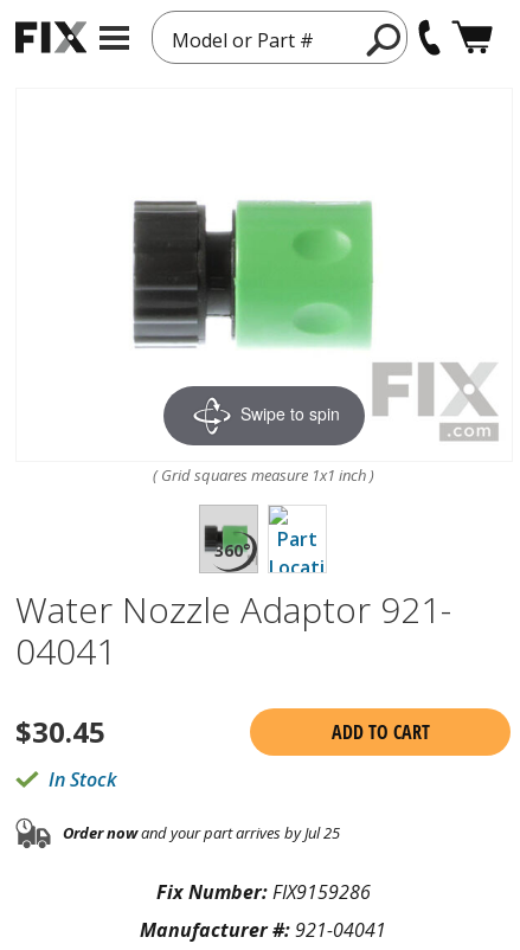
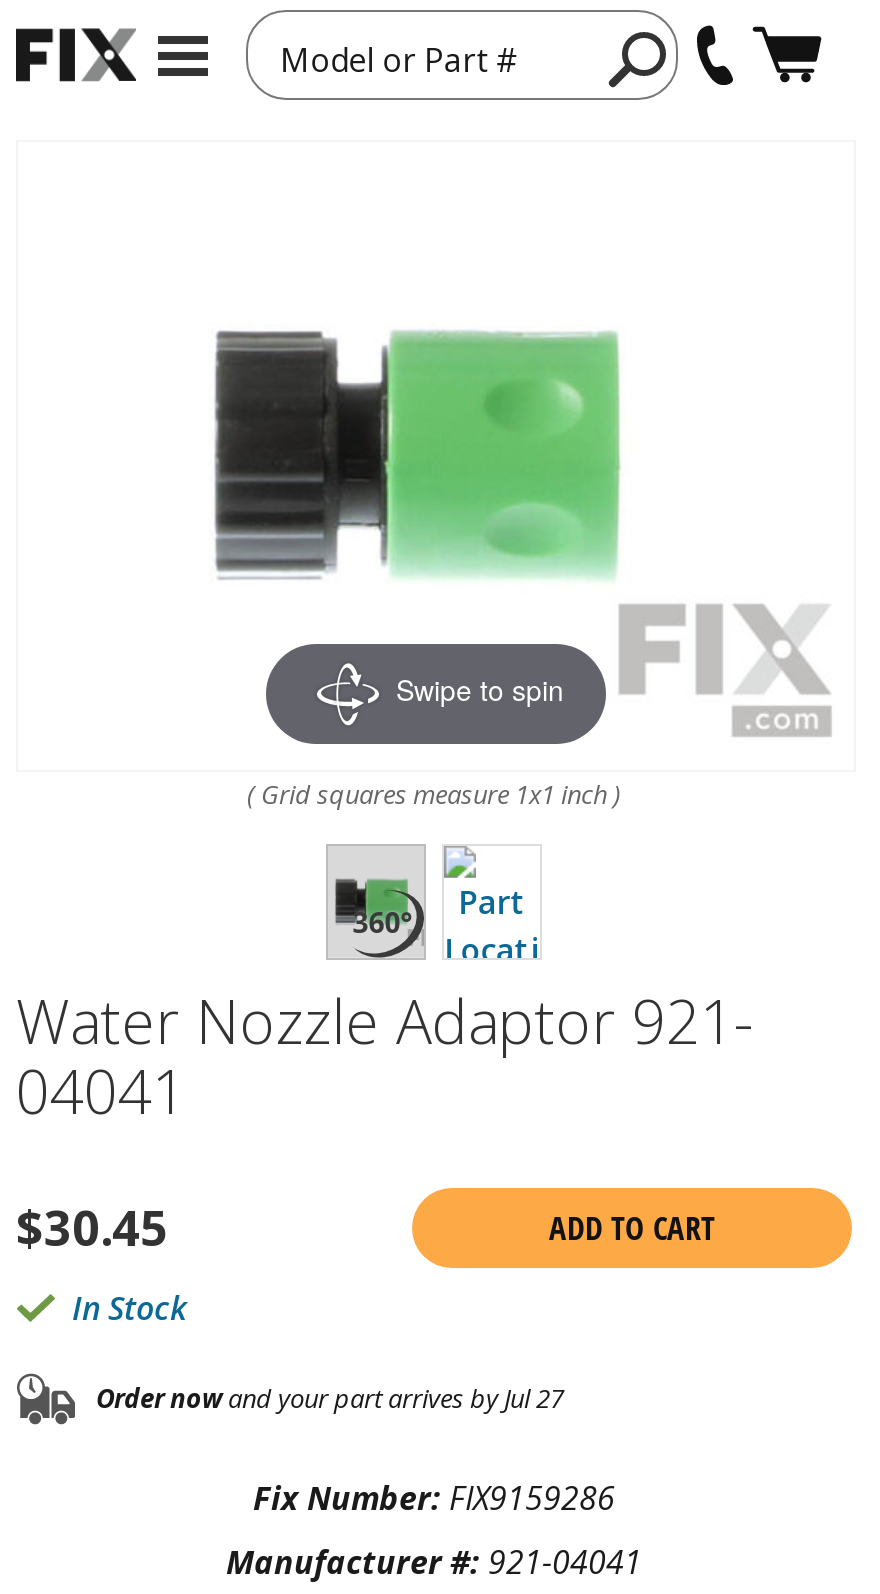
- Order nowand your part arrives by Jul 25
+ Order nowand your part arrives by Jul 27
